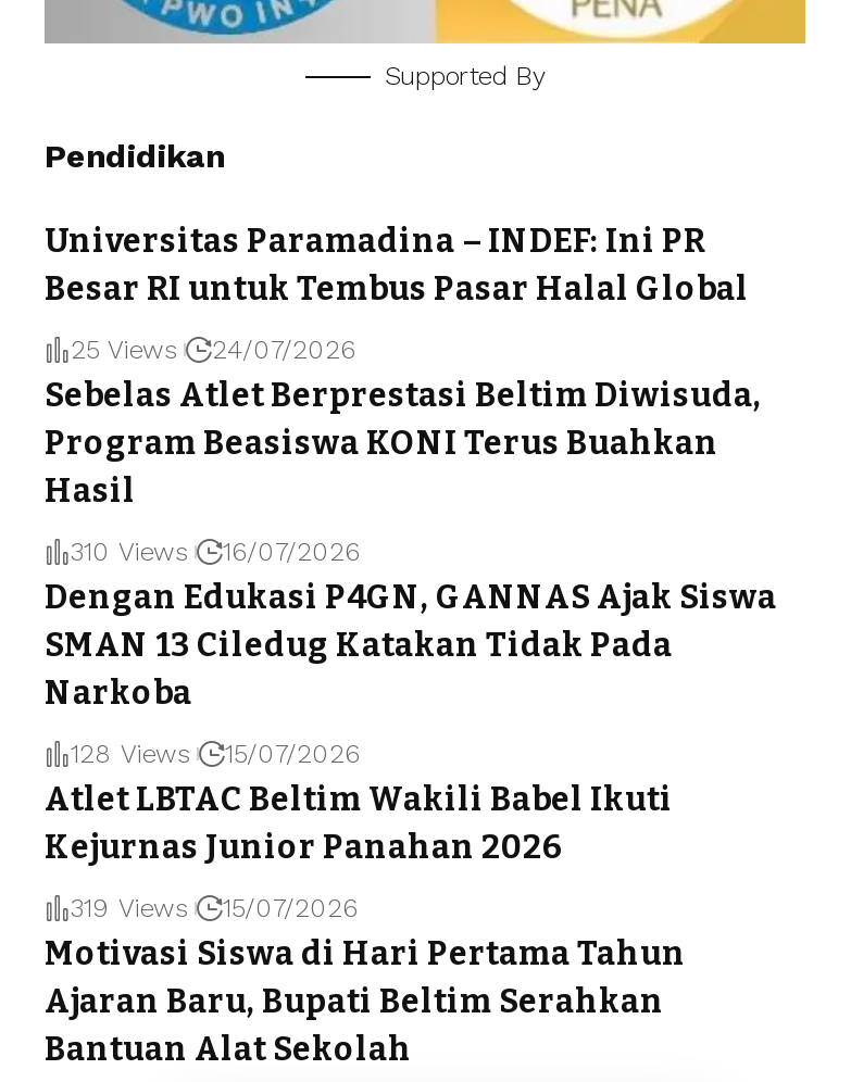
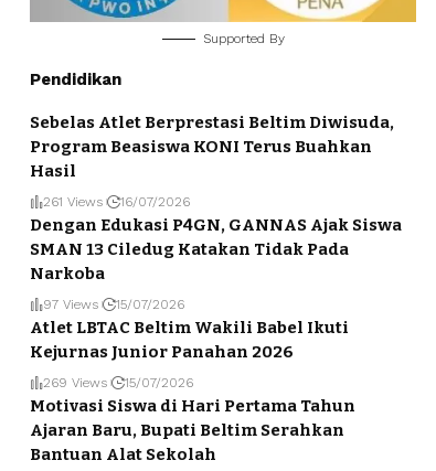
- Universitas Paramadina – INDEF: Ini PR
- Besar RI untuk Tembus Pasar Halal Global
- 25 Views
- 24/07/2026

- 310 Views 16/07/2026
+ 261 Views 16/07/2026

- 128 Views 15/07/2026
+ 97 Views 15/07/2026

- 319 Views 15/07/2026
+ 269 Views 15/07/2026
